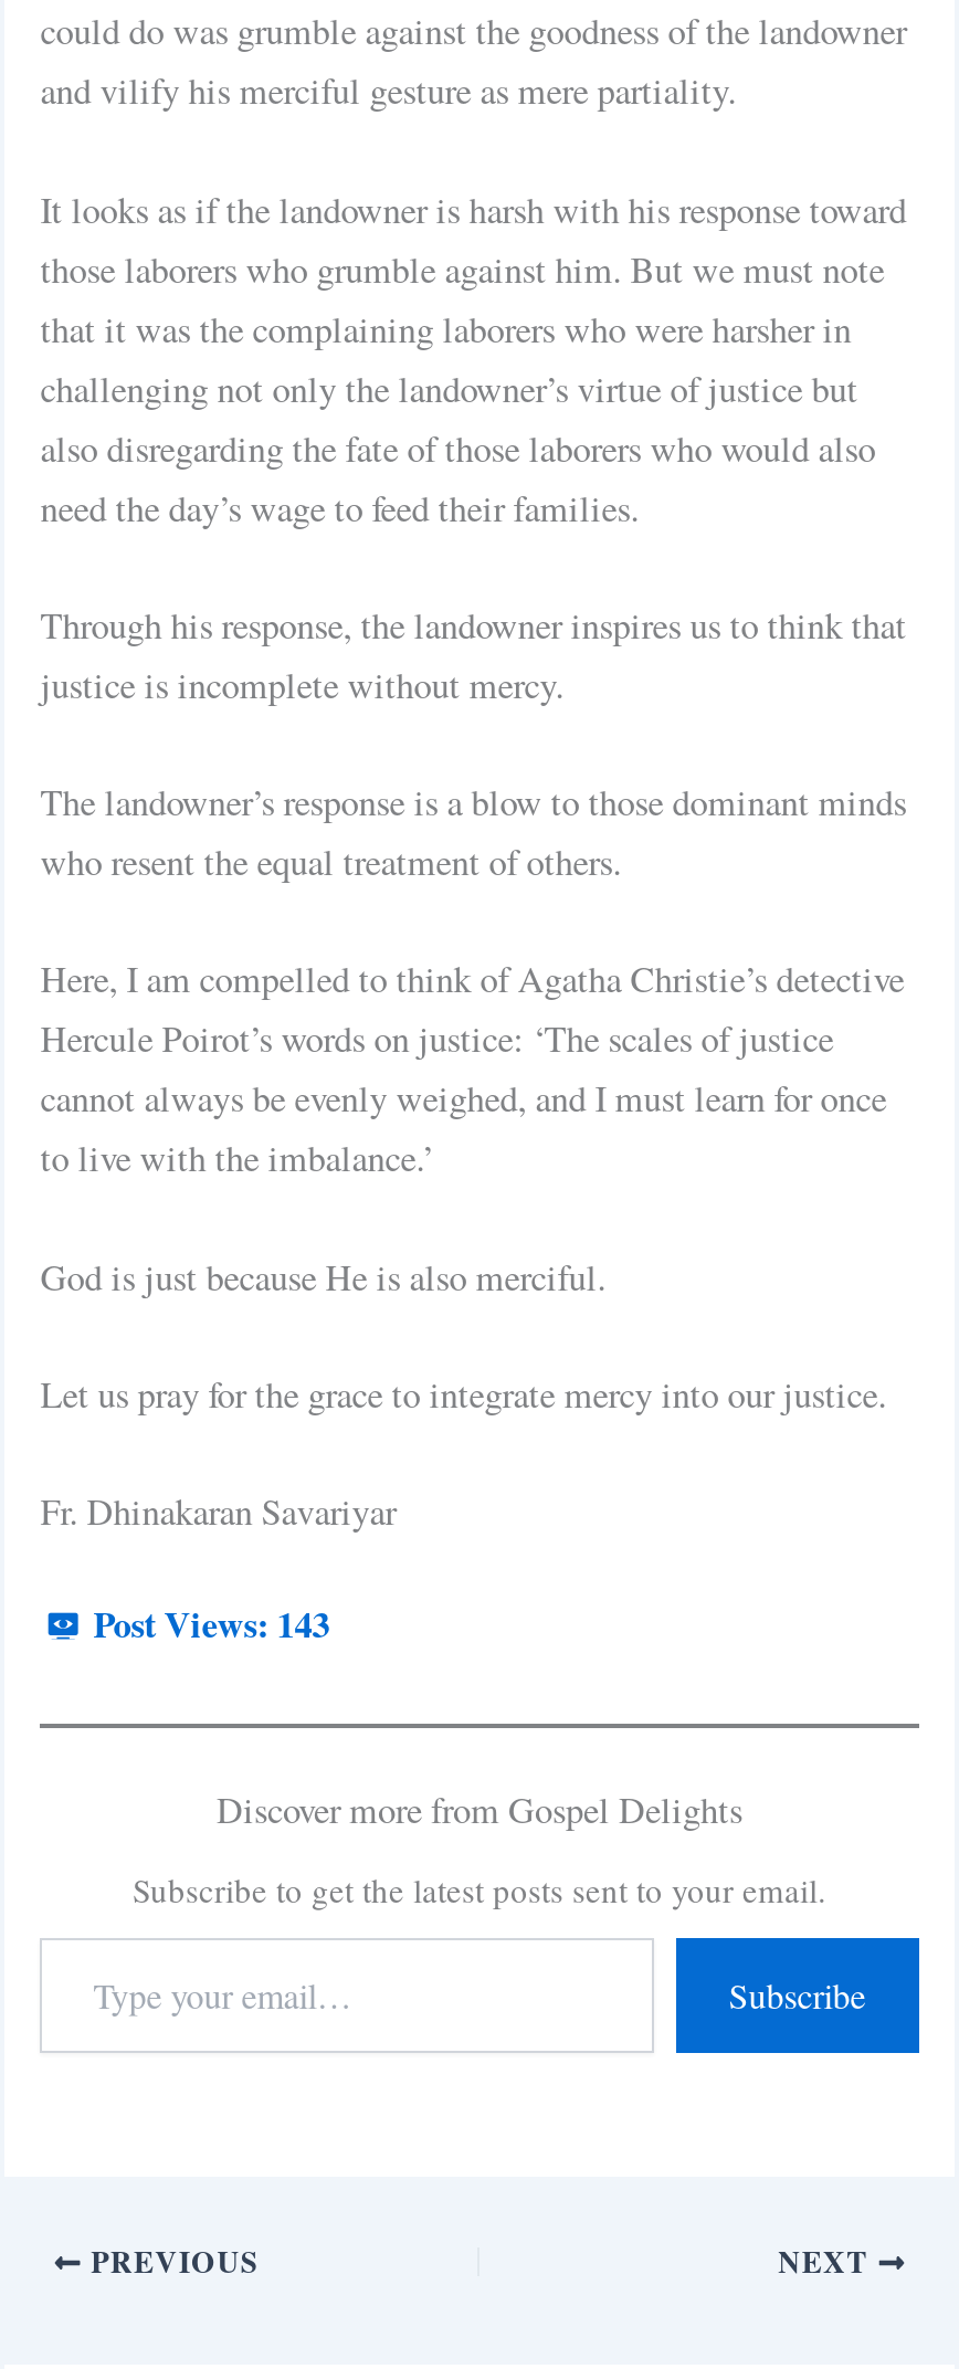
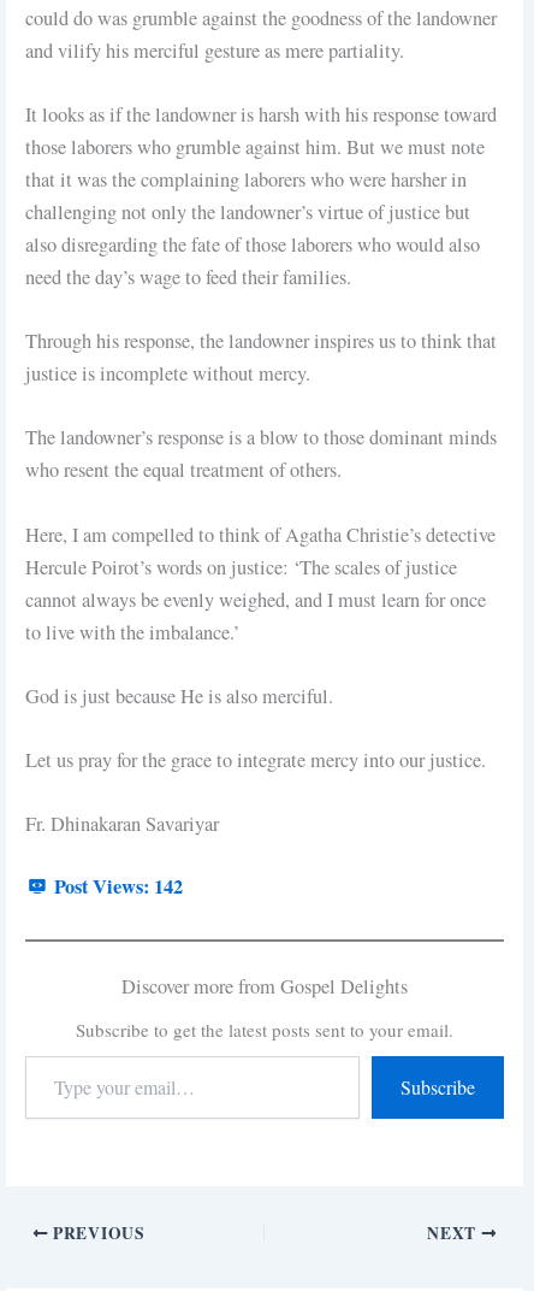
- Post Views: 143
+ Post Views: 142
